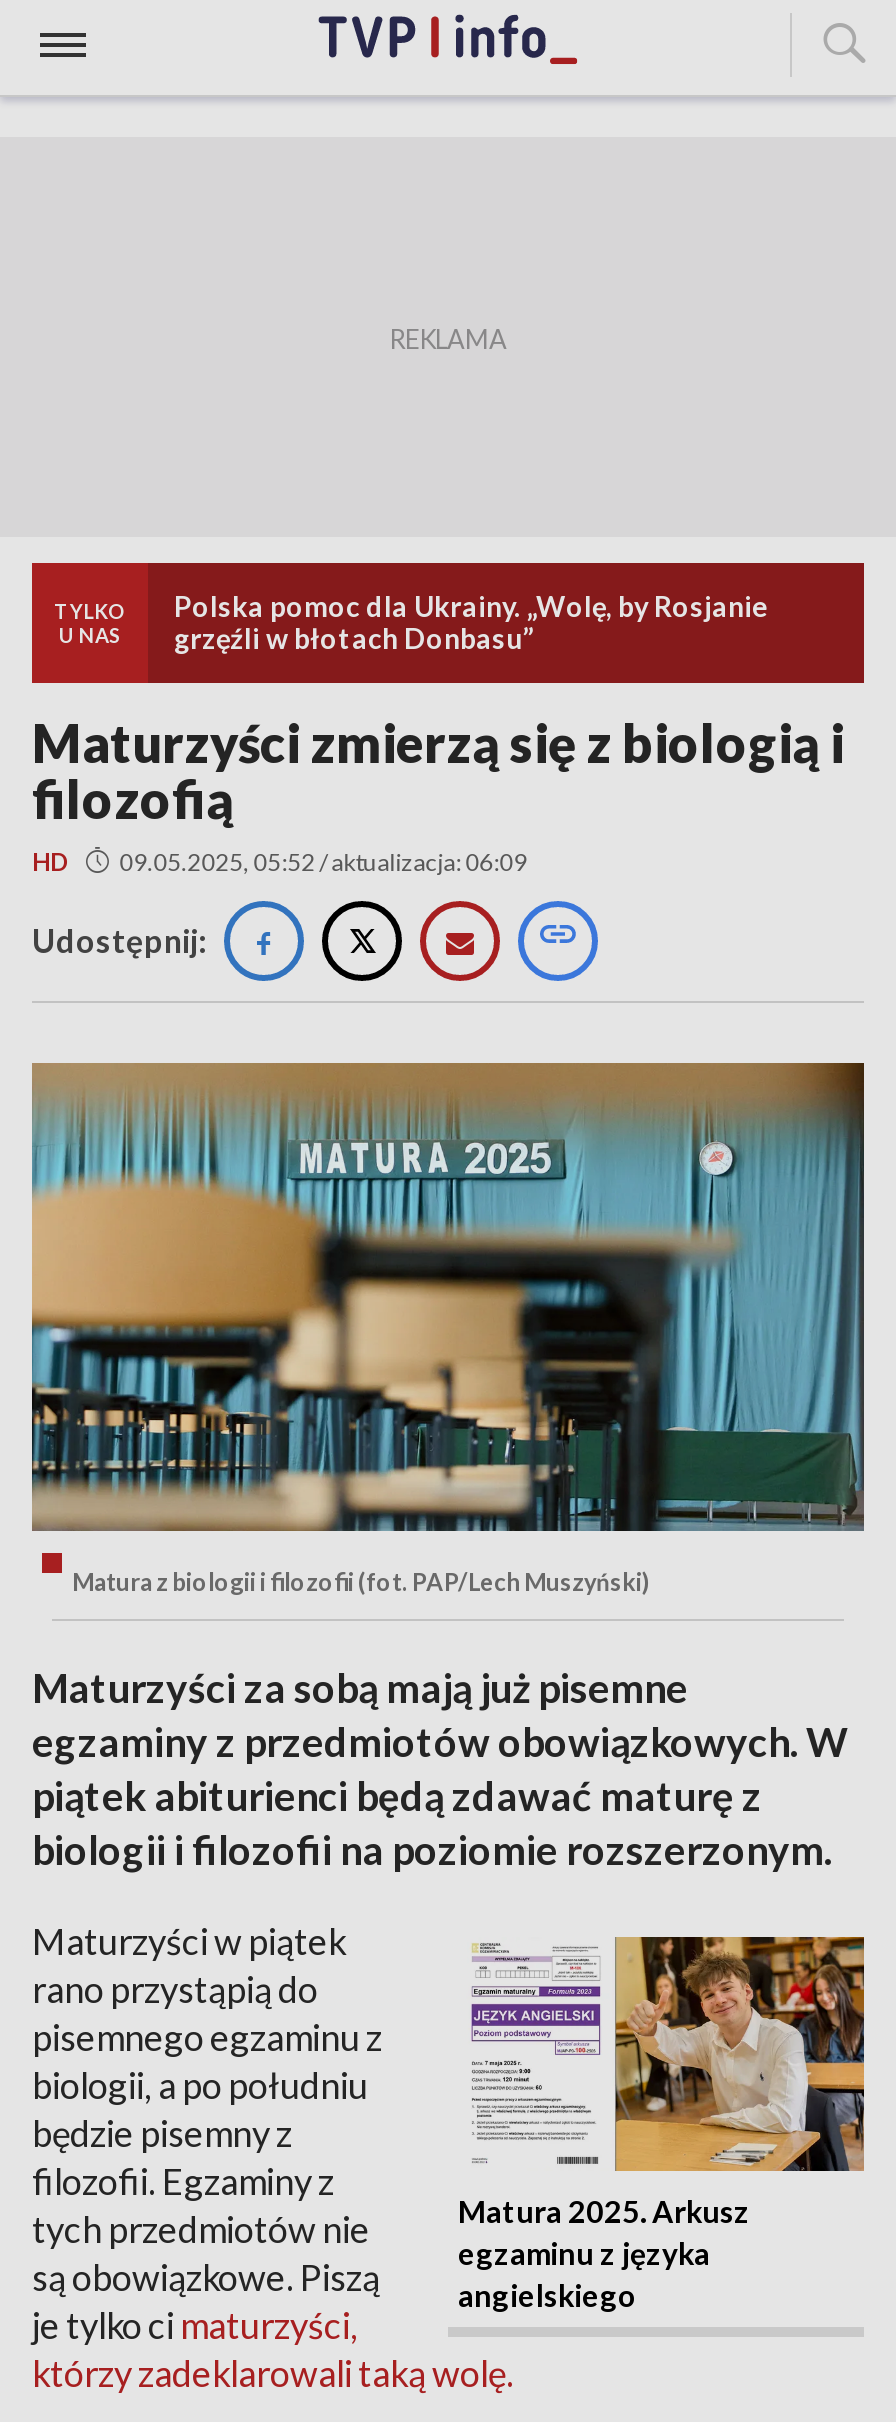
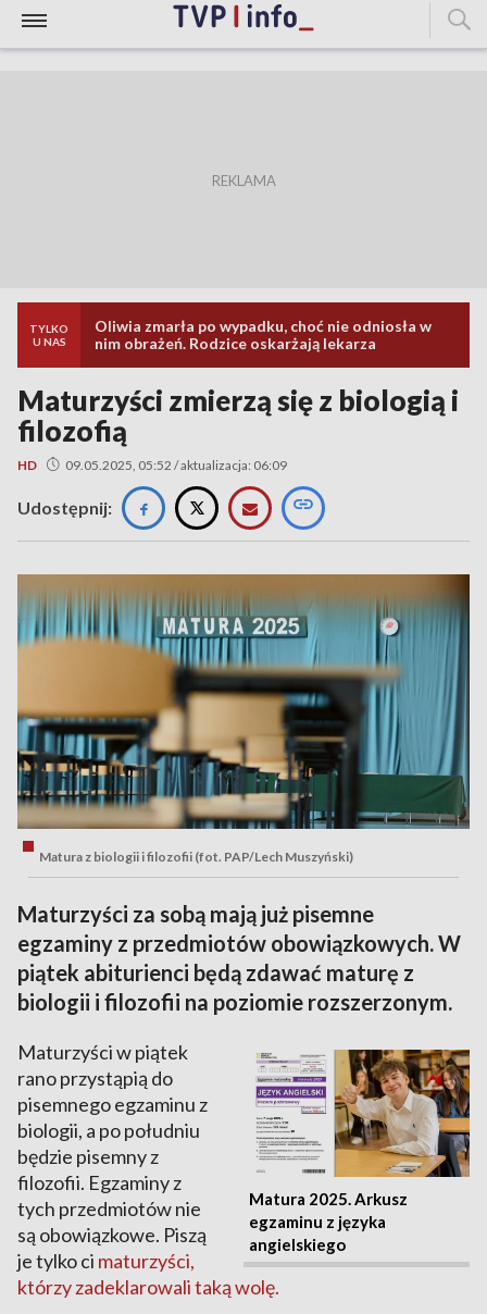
- Polska pomoc dla Ukrainy. „Wolę, by Rosjanie
- grzęźli w błotach Donbasu”
+ Oliwia zmarła po wypadku, choć nie odniosła w
+ nim obrażeń. Rodzice oskarżają lekarza
